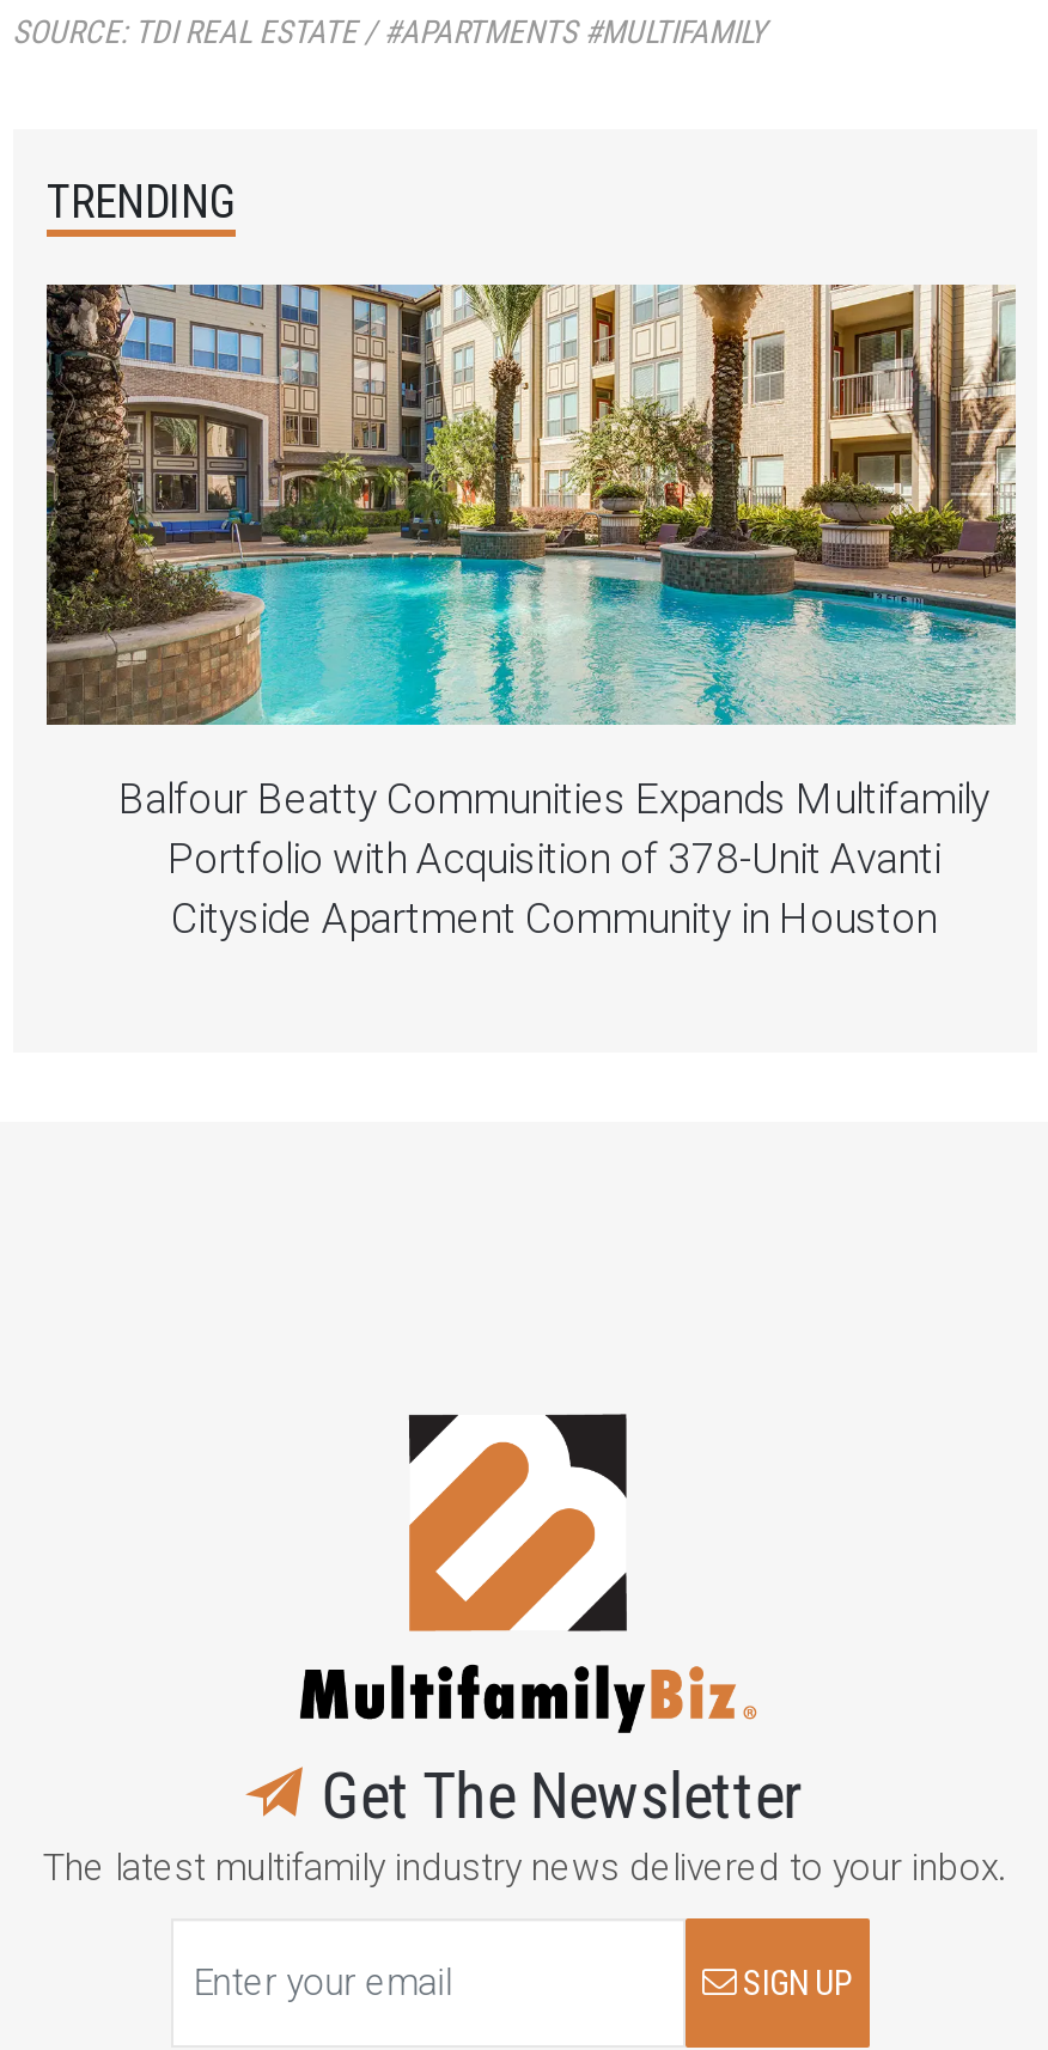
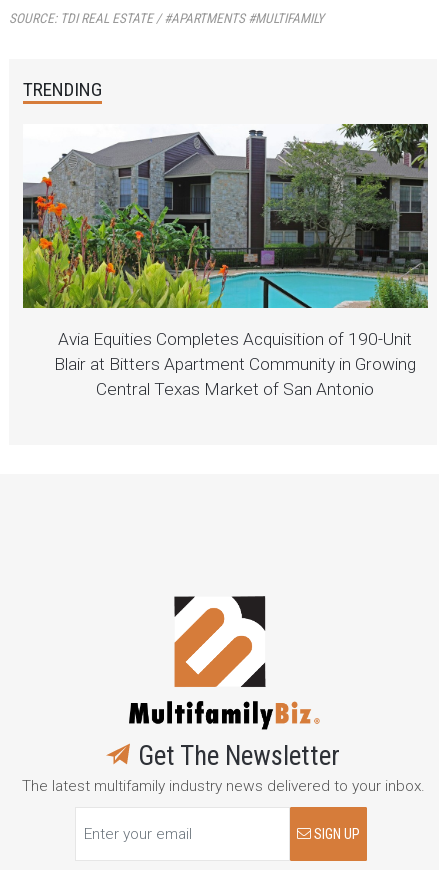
- [image]
- Balfour Beatty Communities Expands Multifamily
- Portfolio with Acquisition of 378-Unit Avanti
- Cityside Apartment Community in Houston
+ [image]
+ Avia Equities Completes Acquisition of 190-Unit
+ Blair at Bitters Apartment Community in Growing
+ Central Texas Market of San Antonio
